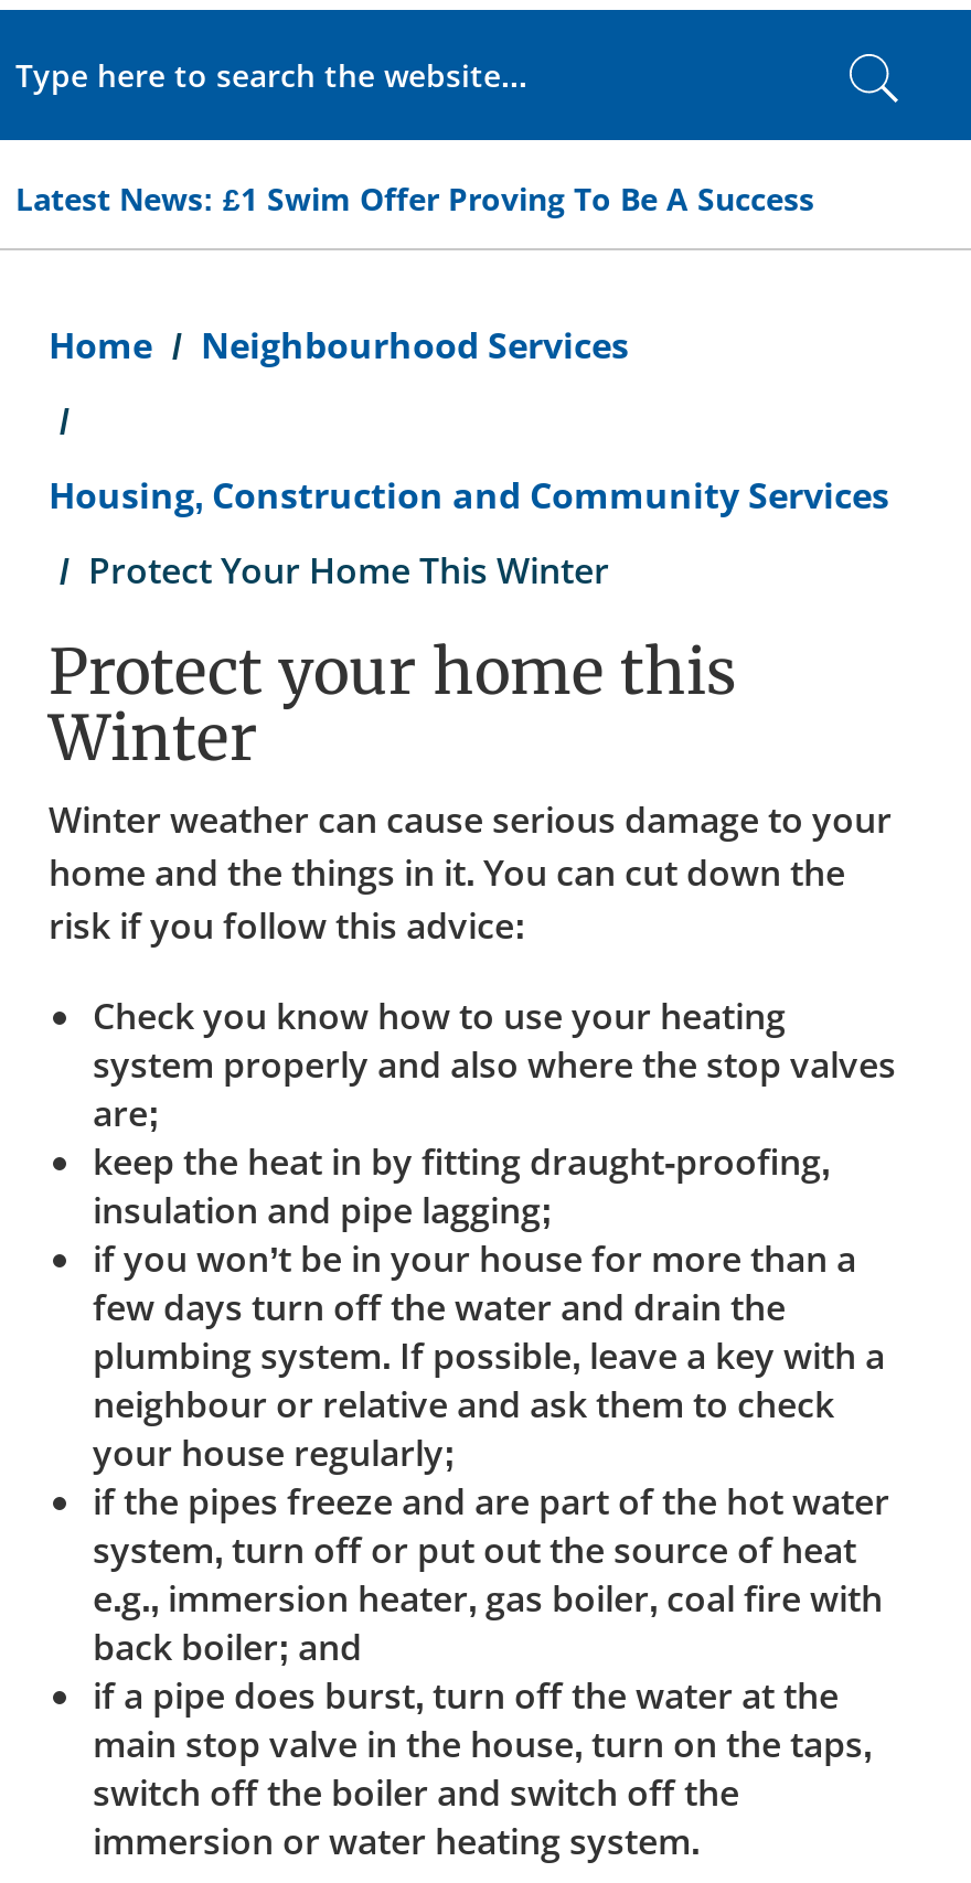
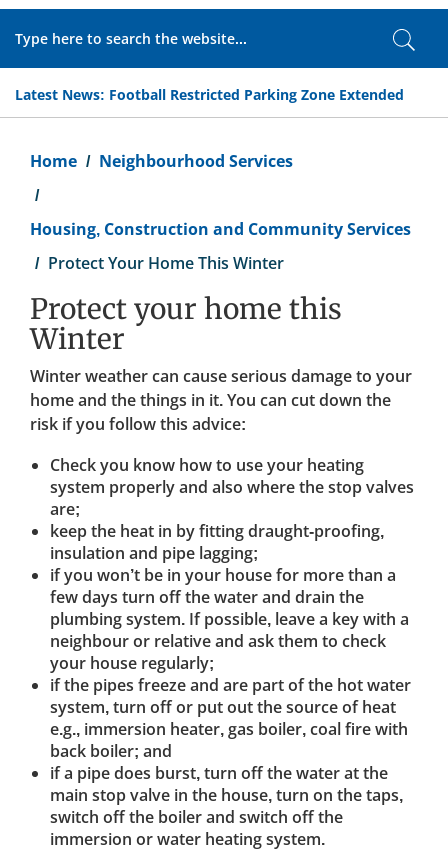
- Latest News: £1 Swim Offer Proving To Be A Success
+ Latest News: Football Restricted Parking Zone Extended
